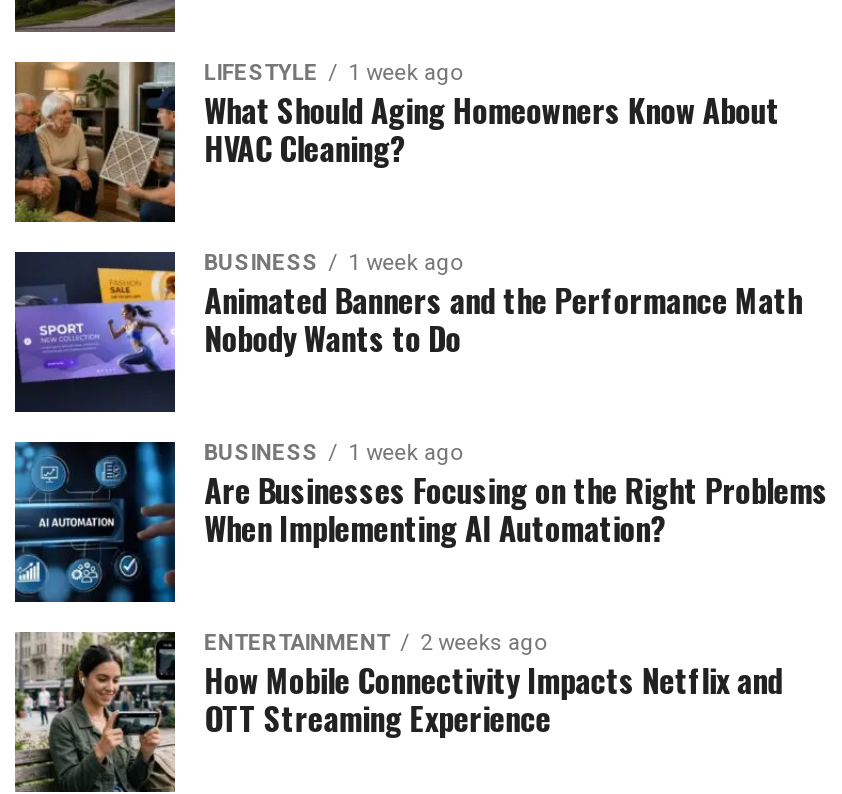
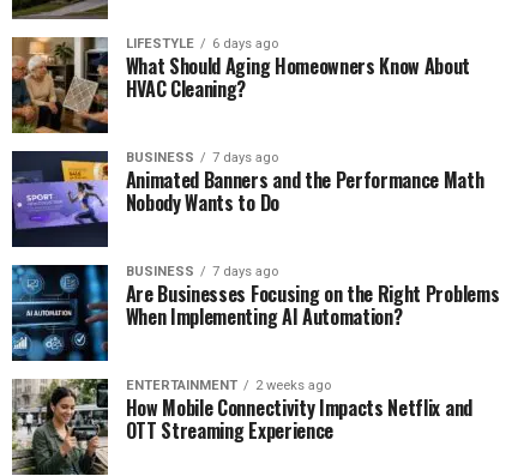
- LIFESTYLE 1 week ago
+ LIFESTYLE 6 days ago

- BUSINESS 1 week ago
+ BUSINESS 7 days ago

- BUSINESS 1 week ago
+ BUSINESS 7 days ago
